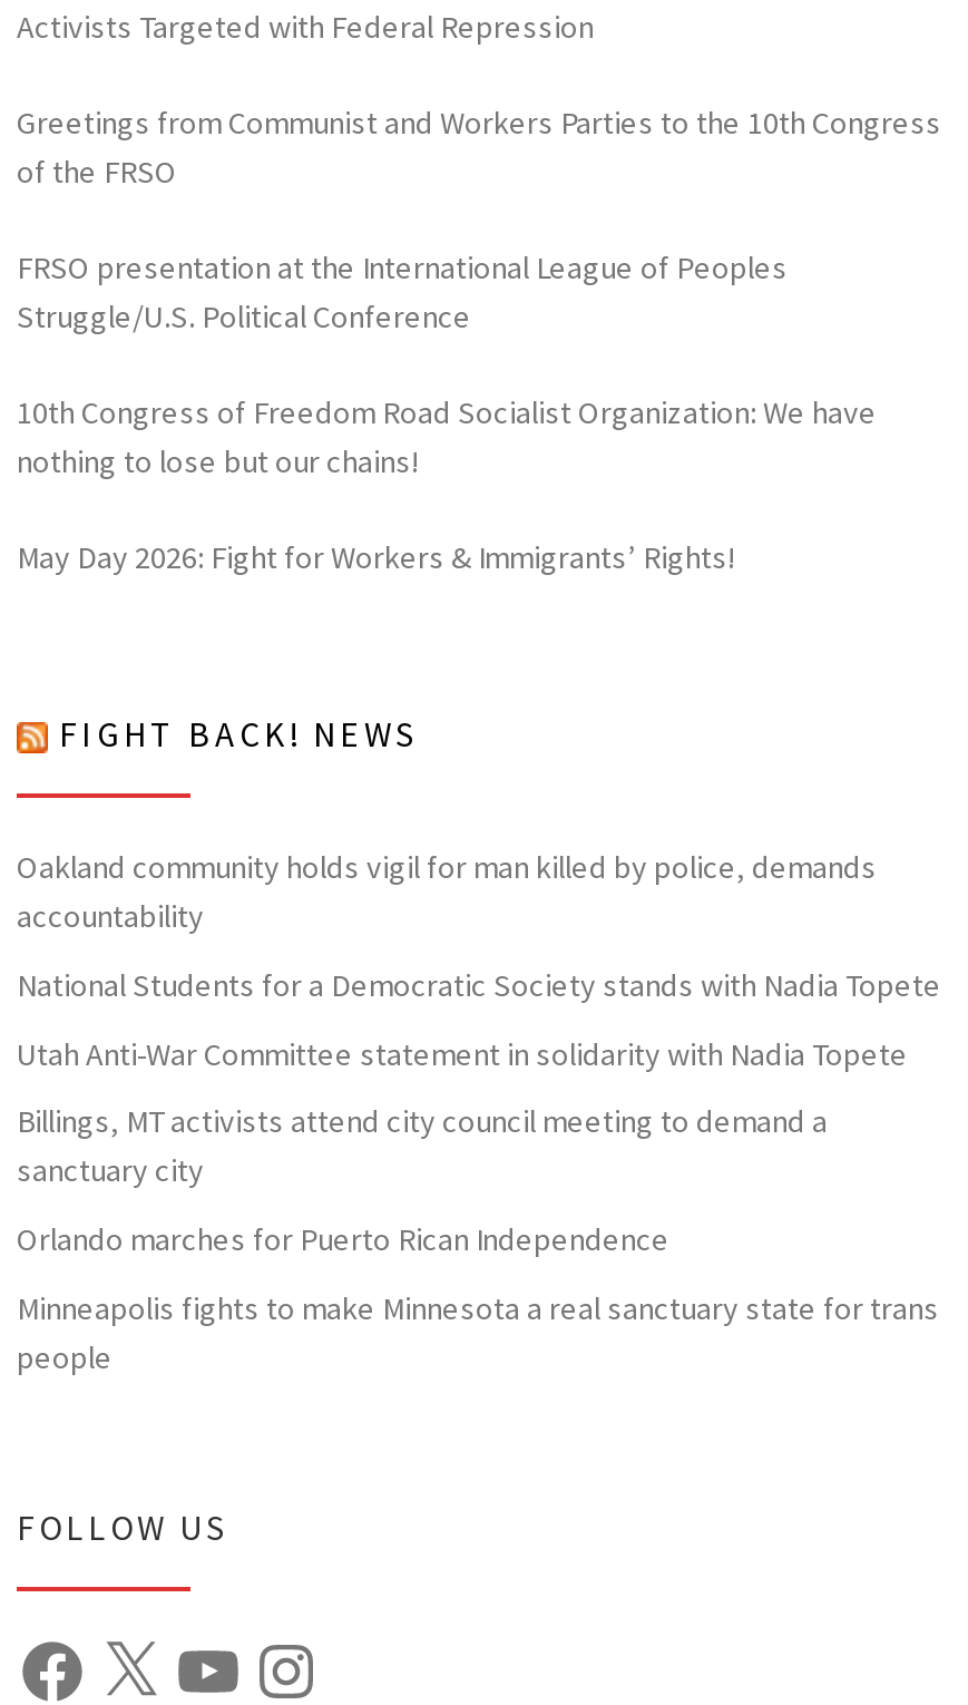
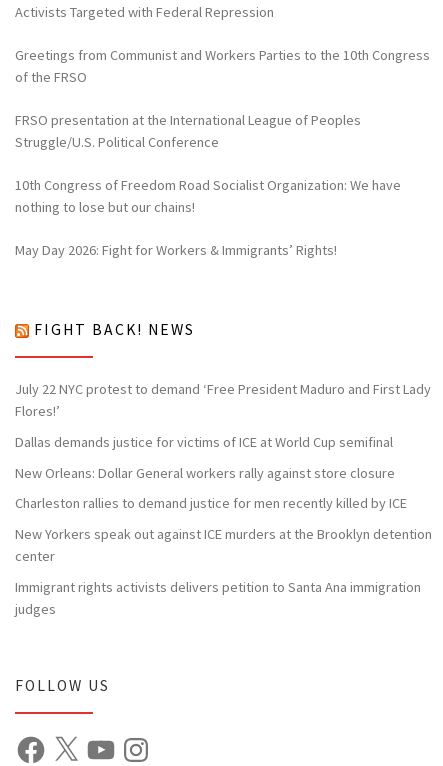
- Oakland community holds vigil for man killed by police, demands
- accountability
+ July 22 NYC protest to demand ‘Free President Maduro and First Lady
+ Flores!’

- National Students for a Democratic Society stands with Nadia Topete
+ Dallas demands justice for victims of ICE at World Cup semifinal

- Utah Anti-War Committee statement in solidarity with Nadia Topete
+ New Orleans: Dollar General workers rally against store closure

- Billings, MT activists attend city council meeting to demand a
- sanctuary city
+ Charleston rallies to demand justice for men recently killed by ICE

- Orlando marches for Puerto Rican Independence
+ New Yorkers speak out against ICE murders at the Brooklyn detention
+ center

- Minneapolis fights to make Minnesota a real sanctuary state for trans
- people
+ Immigrant rights activists delivers petition to Santa Ana immigration
+ judges
